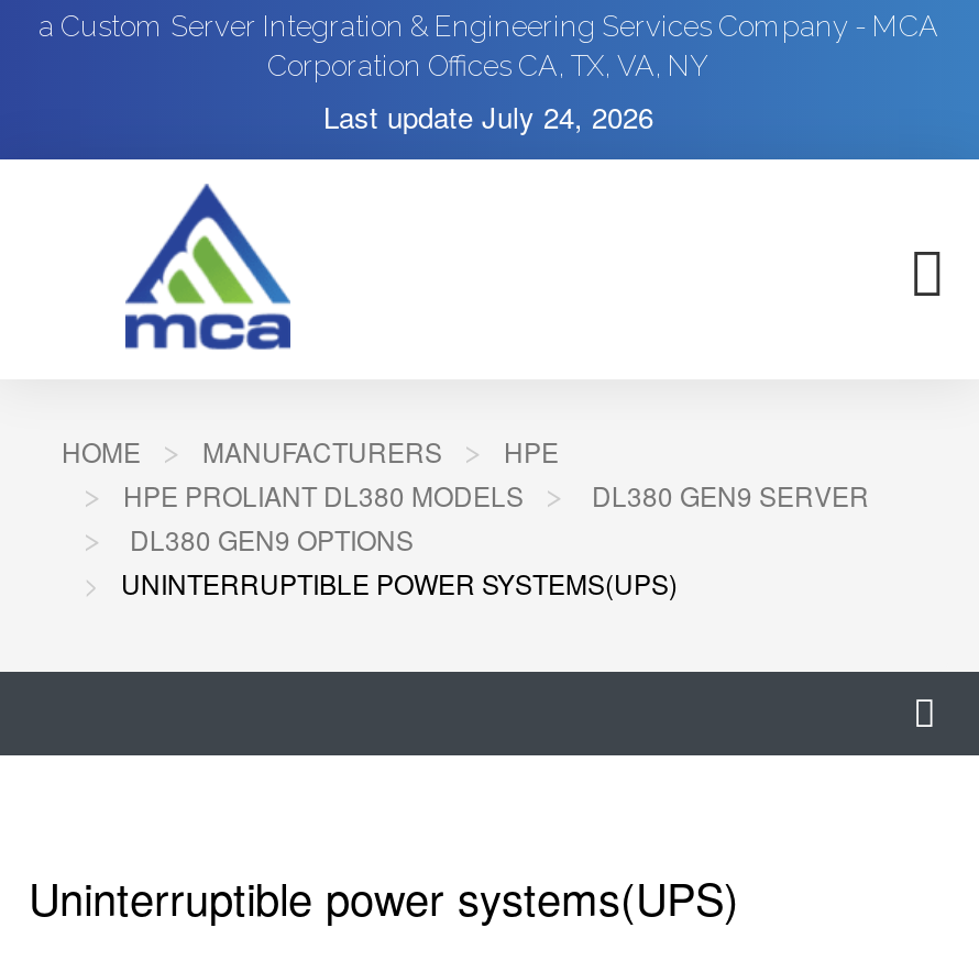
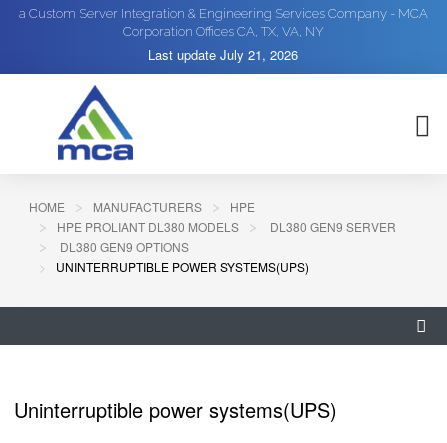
- Last update July 24, 2026
+ Last update July 21, 2026
